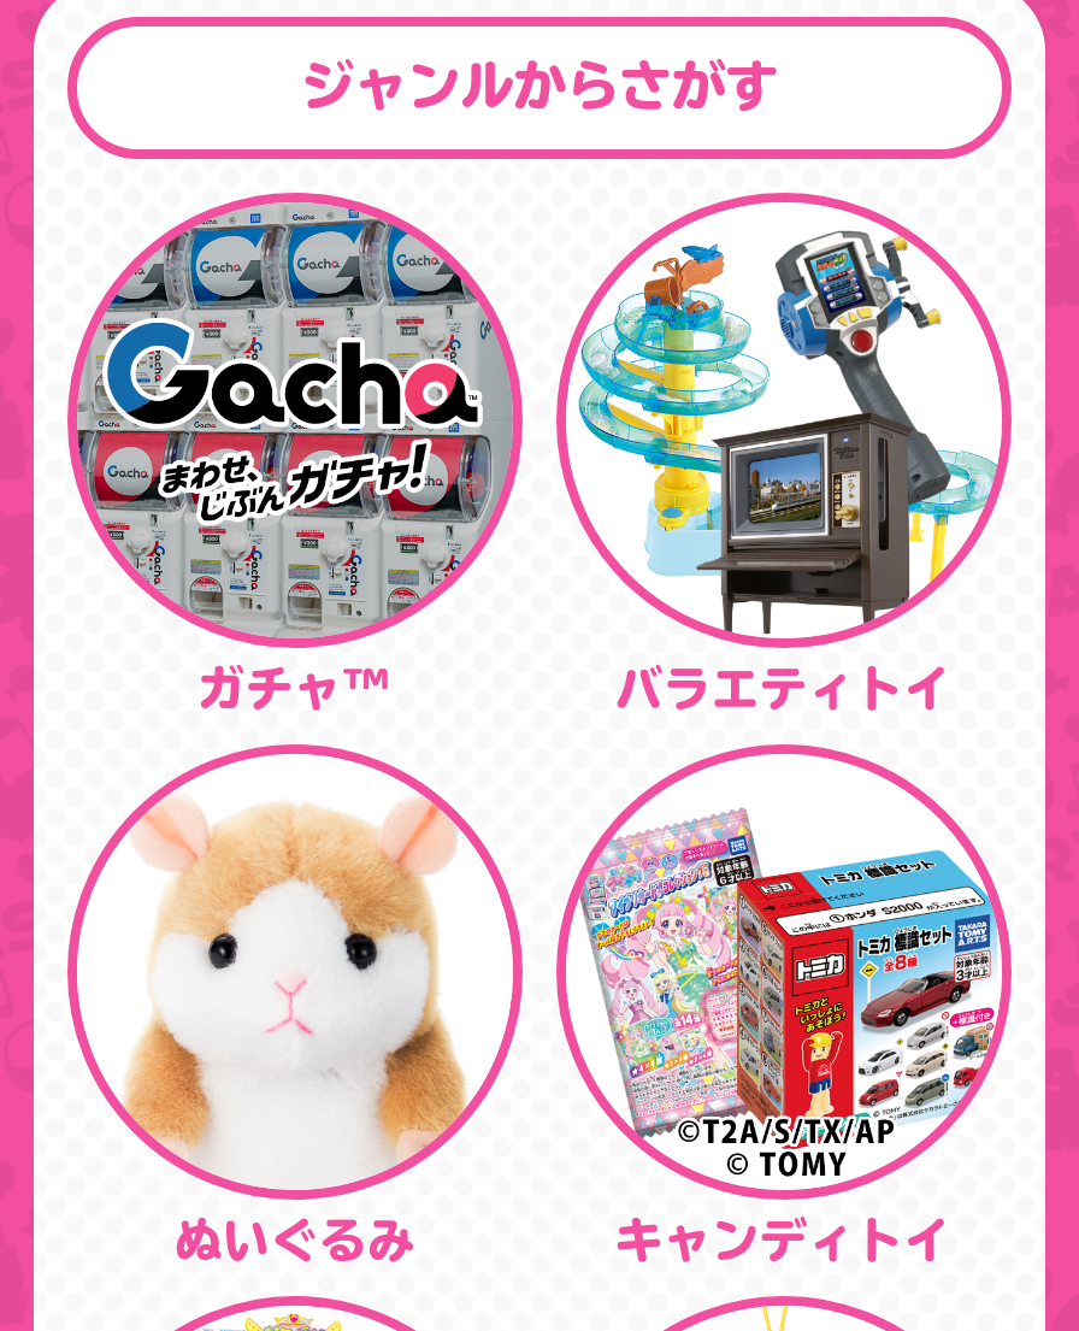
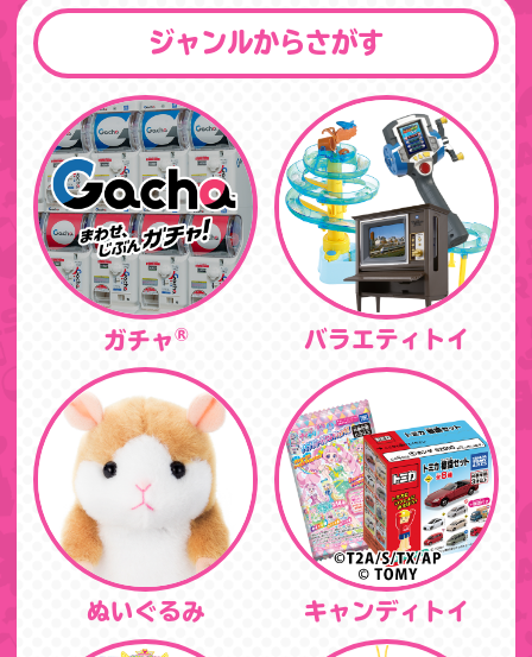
- ガチャ™
+ ガチャ®
